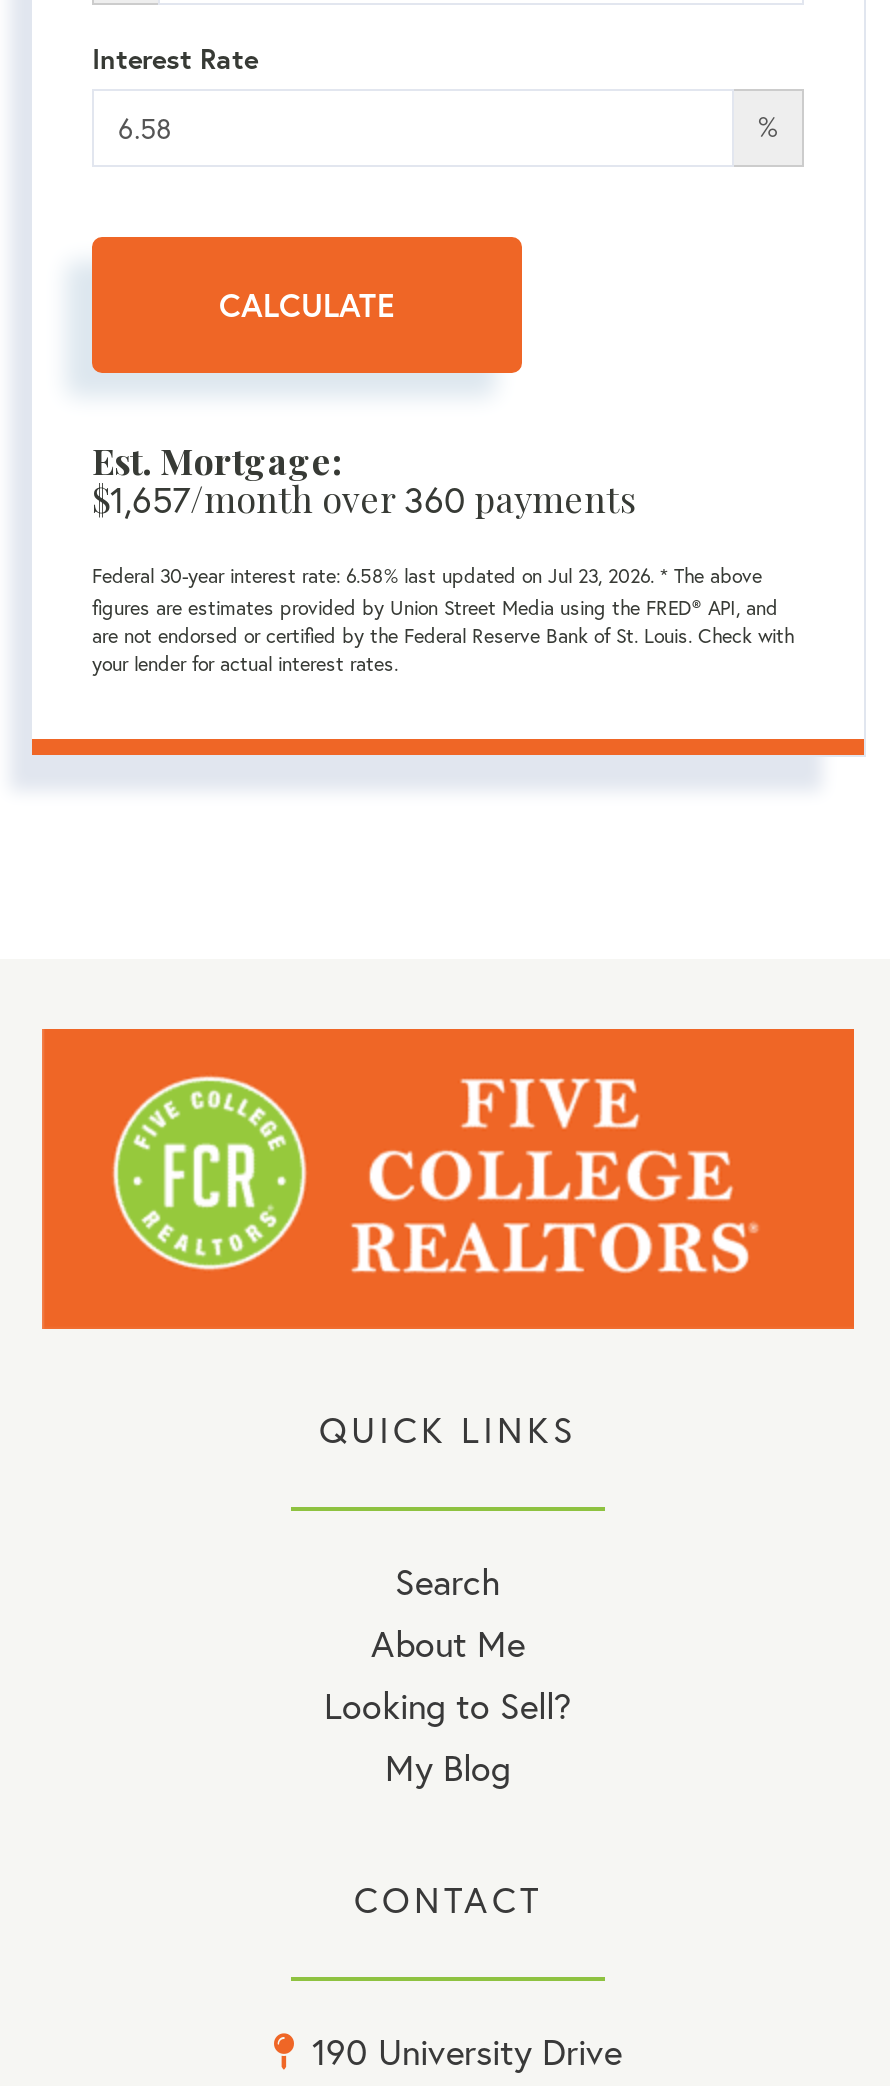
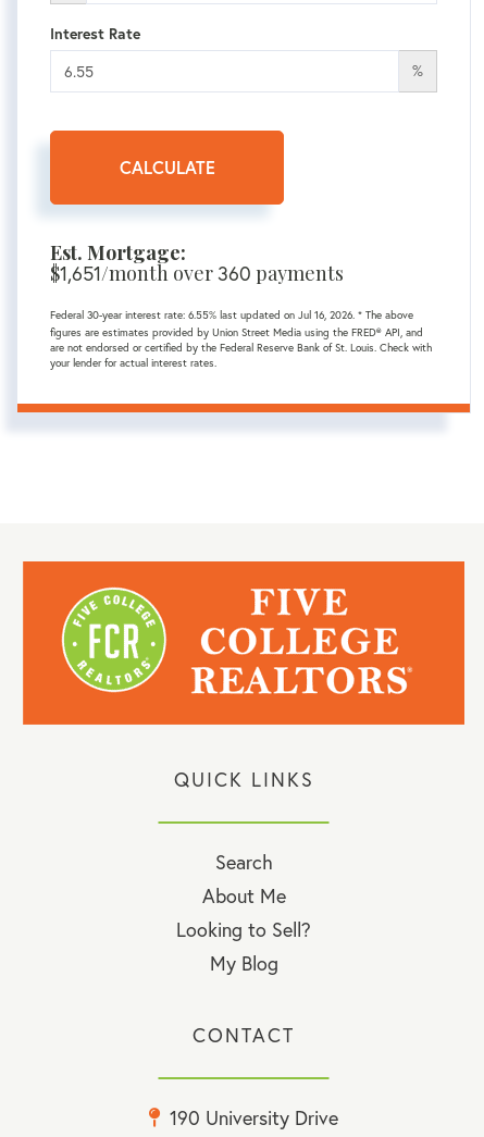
- $1,657/month over 360 payments
+ $1,651/month over 360 payments

- Federal 30-year interest rate: 6.58% last updated on Jul 23, 2026. * The above
+ Federal 30-year interest rate: 6.55% last updated on Jul 16, 2026. * The above
